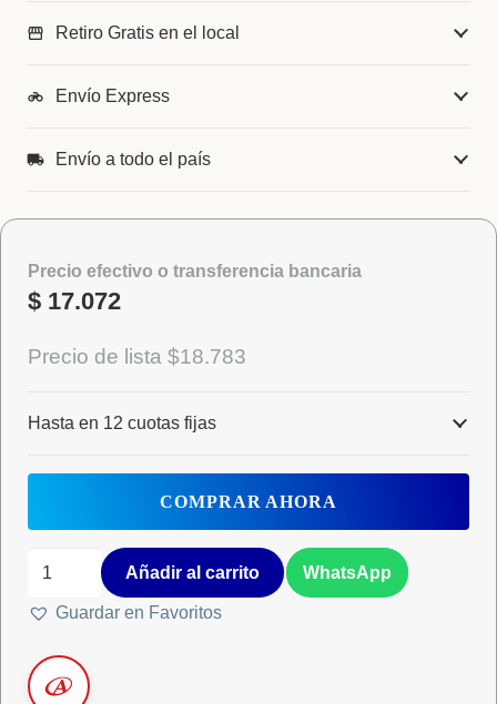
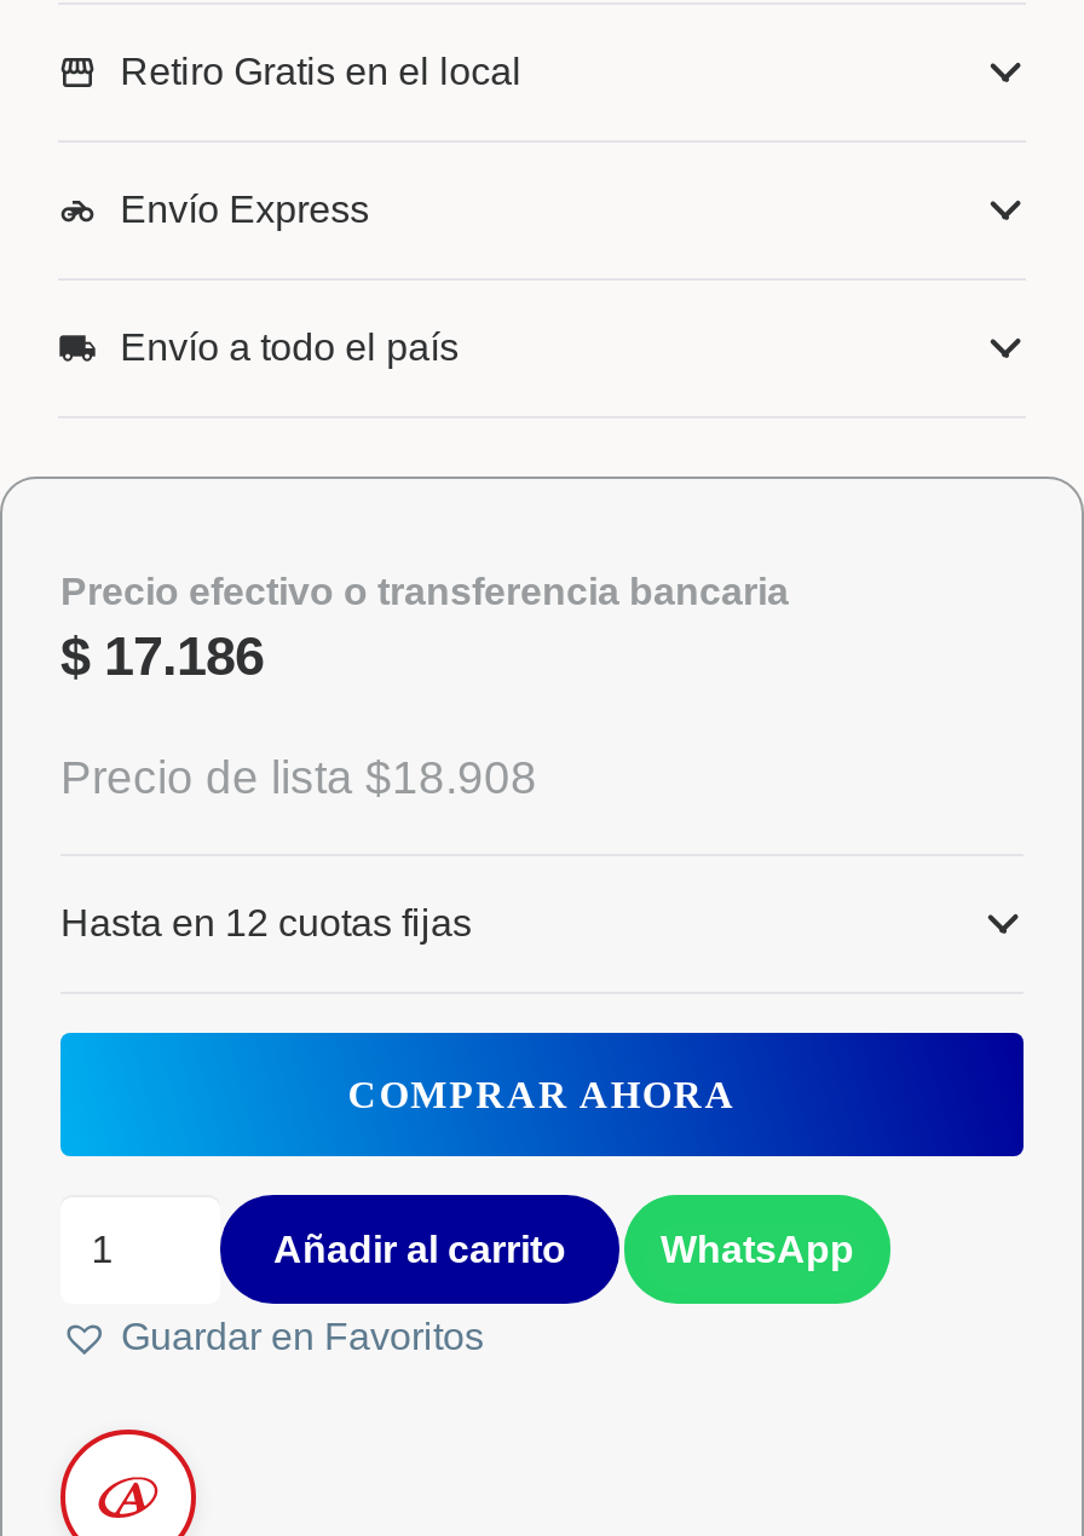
- $ 17.072
+ $ 17.186

- Precio de lista $18.783
+ Precio de lista $18.908
